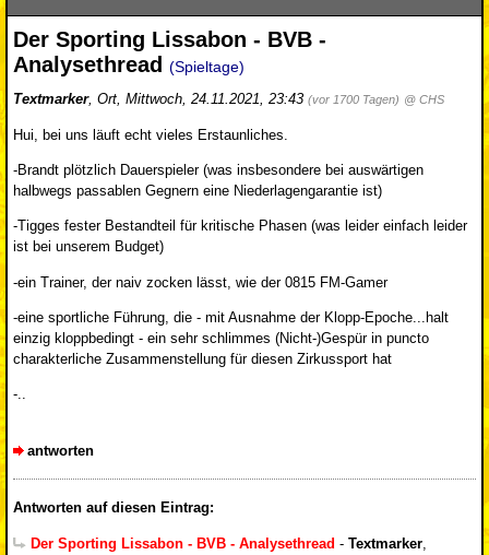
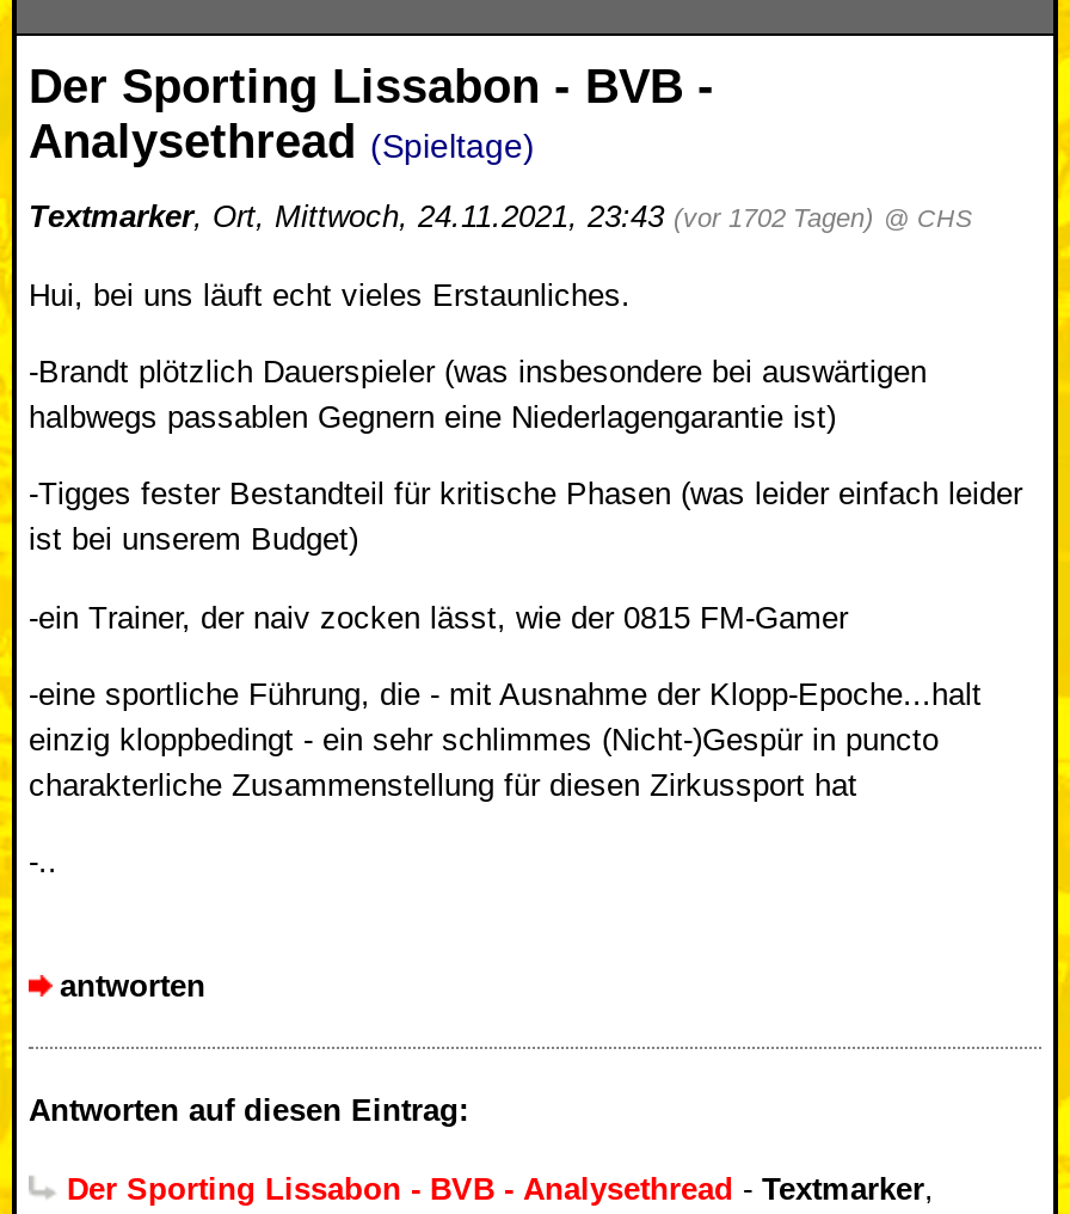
- Textmarker, Ort, Mittwoch, 24.11.2021, 23:43 (vor 1700 Tagen) @ CHS
+ Textmarker, Ort, Mittwoch, 24.11.2021, 23:43 (vor 1702 Tagen) @ CHS
